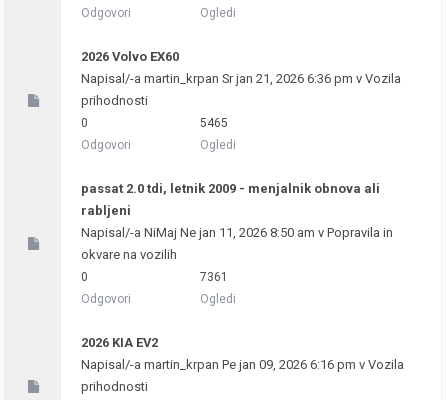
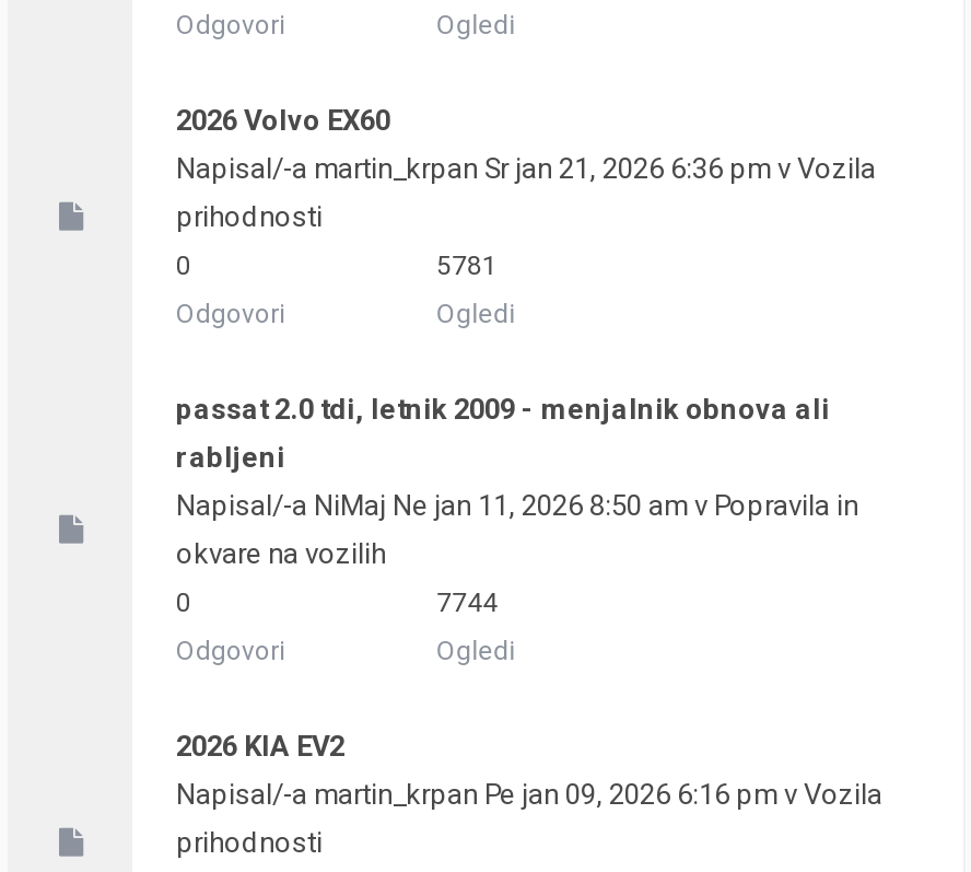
- 5465
+ 5781

- 7361
+ 7744
